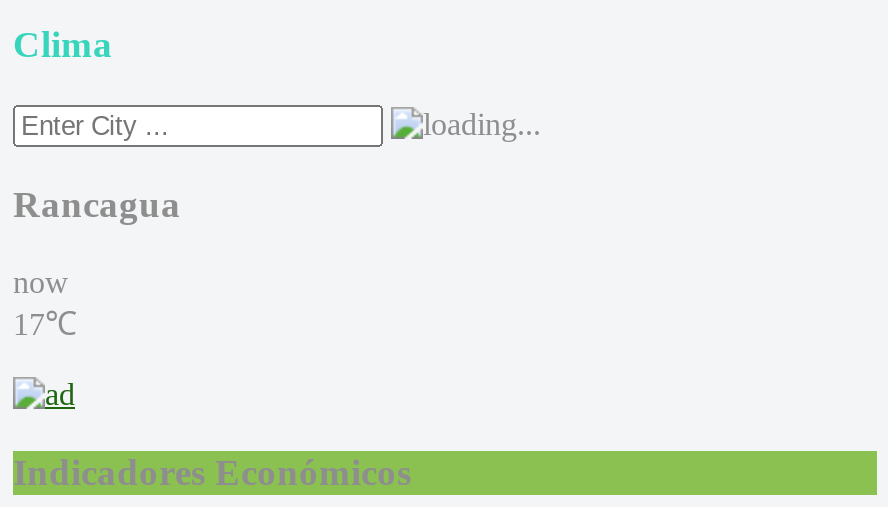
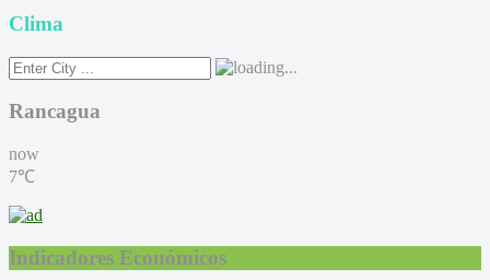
- 17℃
+ 7℃
